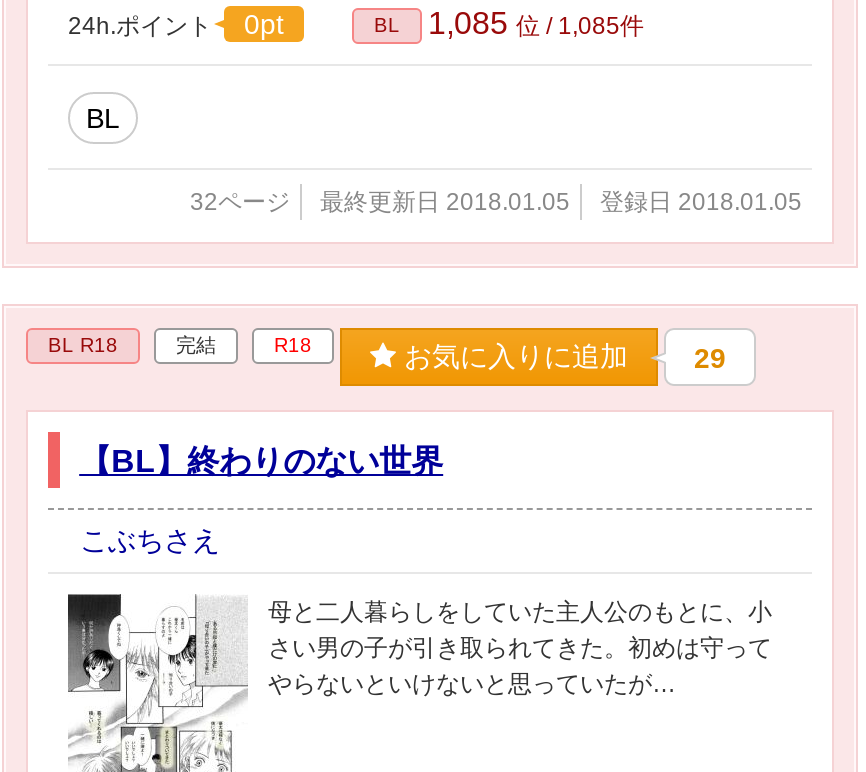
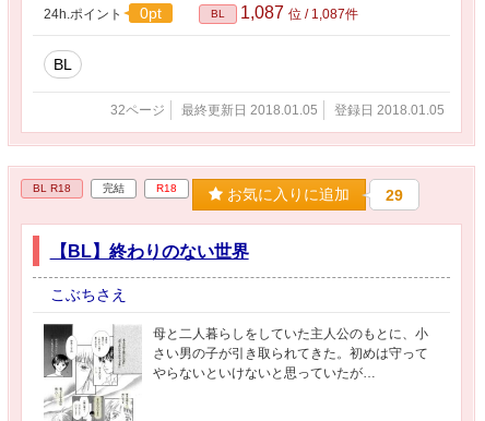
- BL 1,085位 / 1,085件
+ BL 1,087位 / 1,087件
